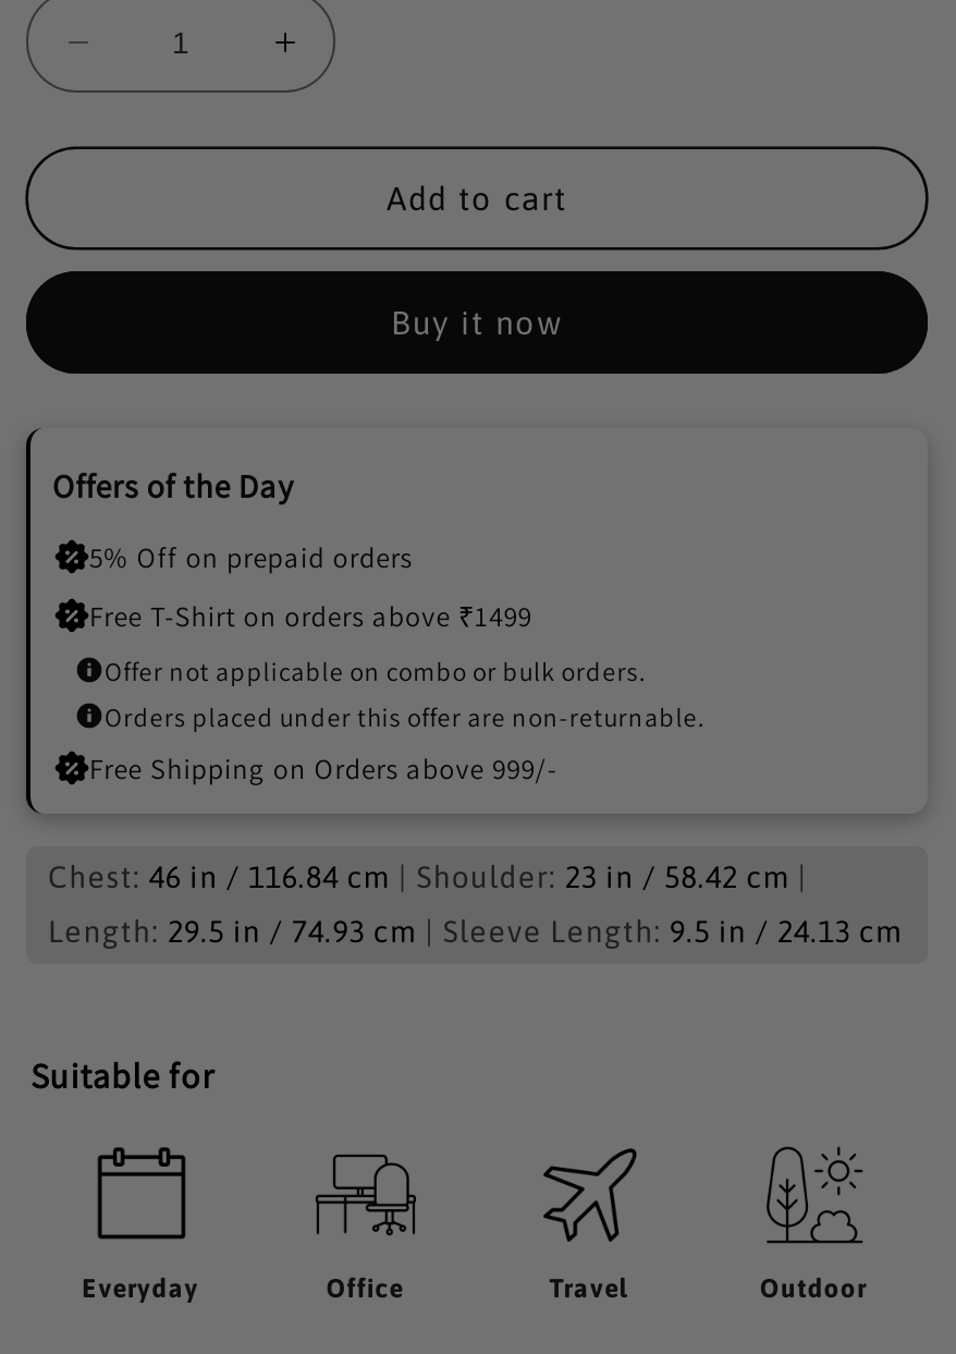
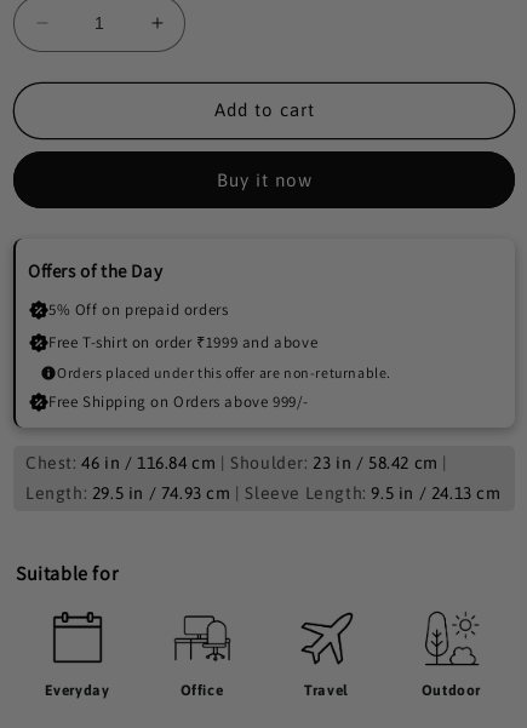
- Free T-Shirt on orders above ₹1499
- Offer not applicable on combo or bulk orders.
+ Free T-shirt on order ₹1999 and above
